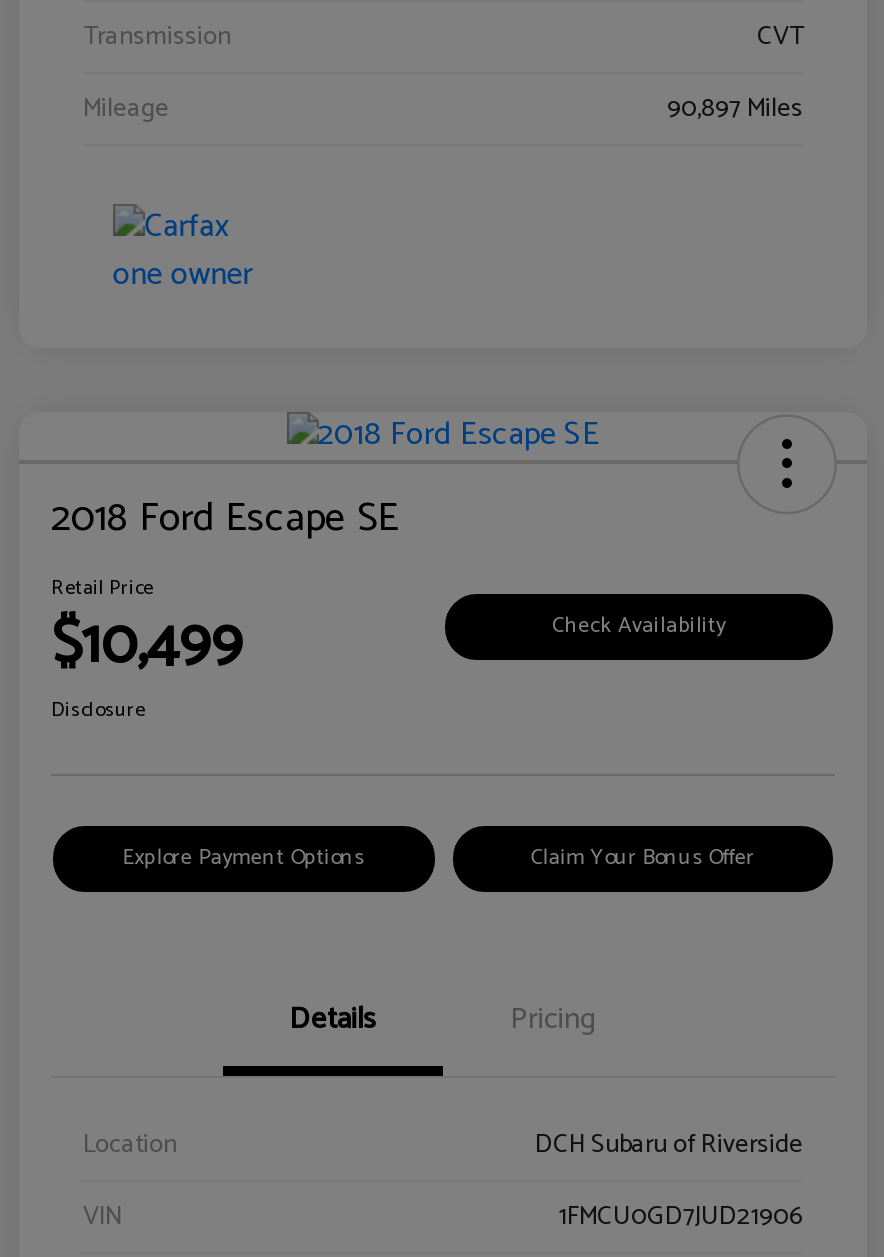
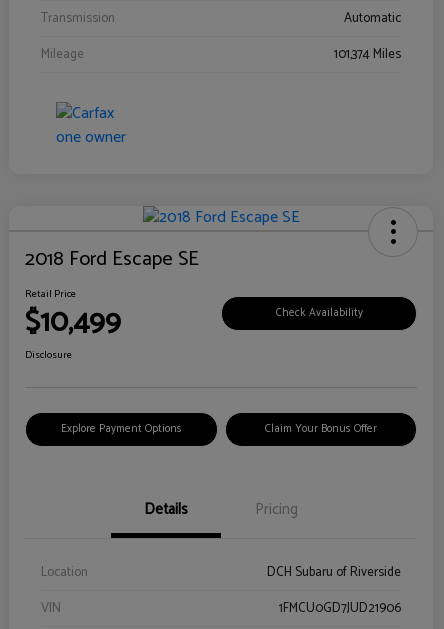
- CVT
+ Automatic

- 90,897 Miles
+ 101,374 Miles
